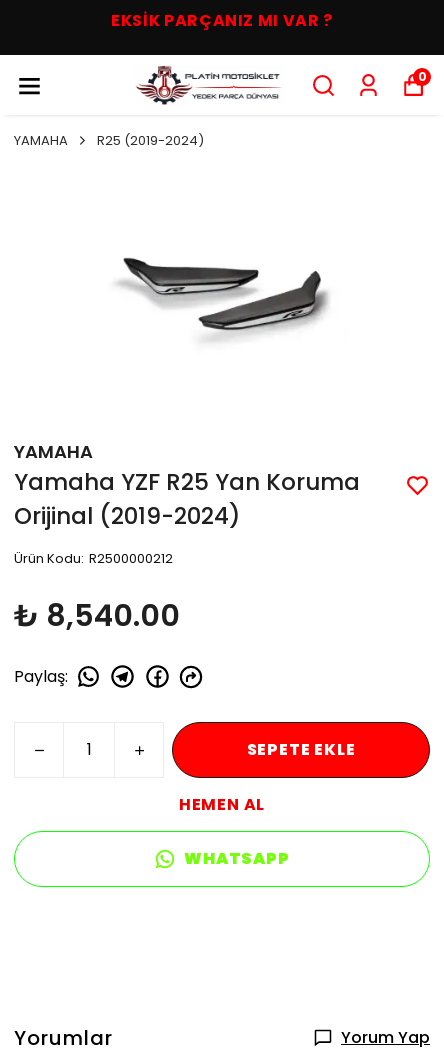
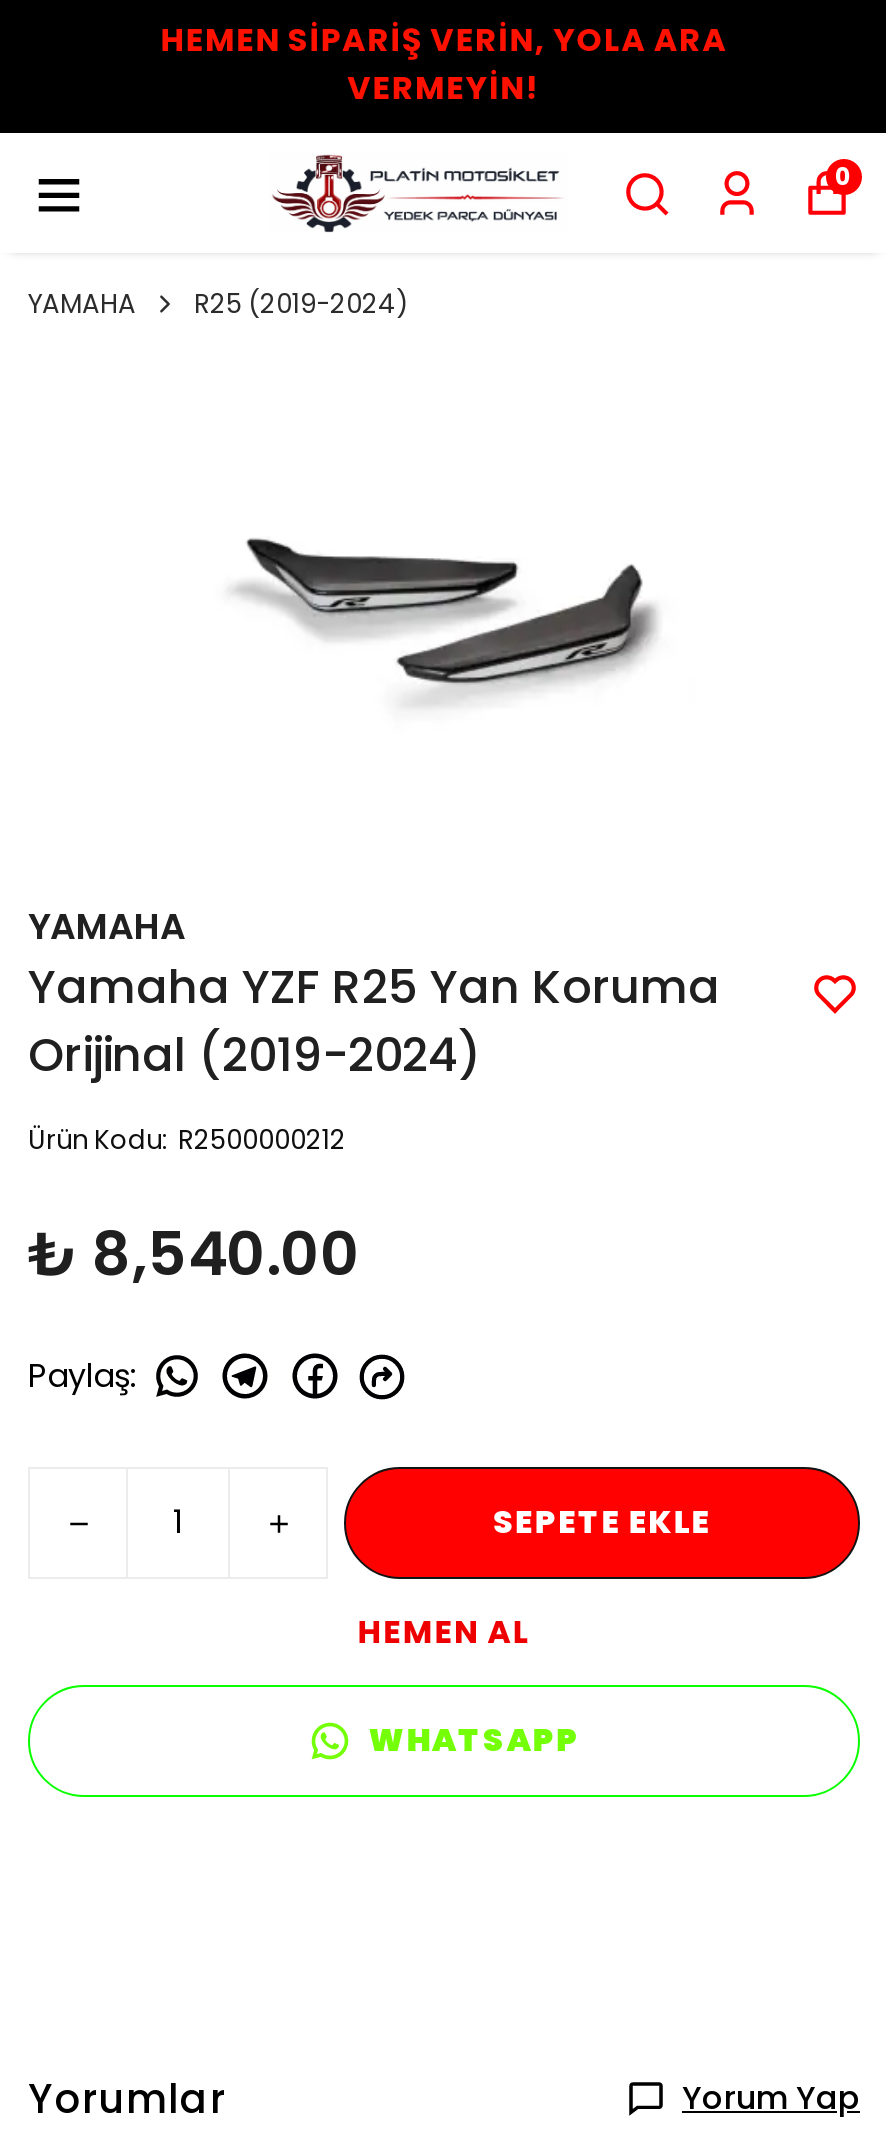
- EKSİK PARÇANIZ MI VAR ?
+ HEMEN SİPARİŞ VERİN, YOLA ARA
+ VERMEYİN!
